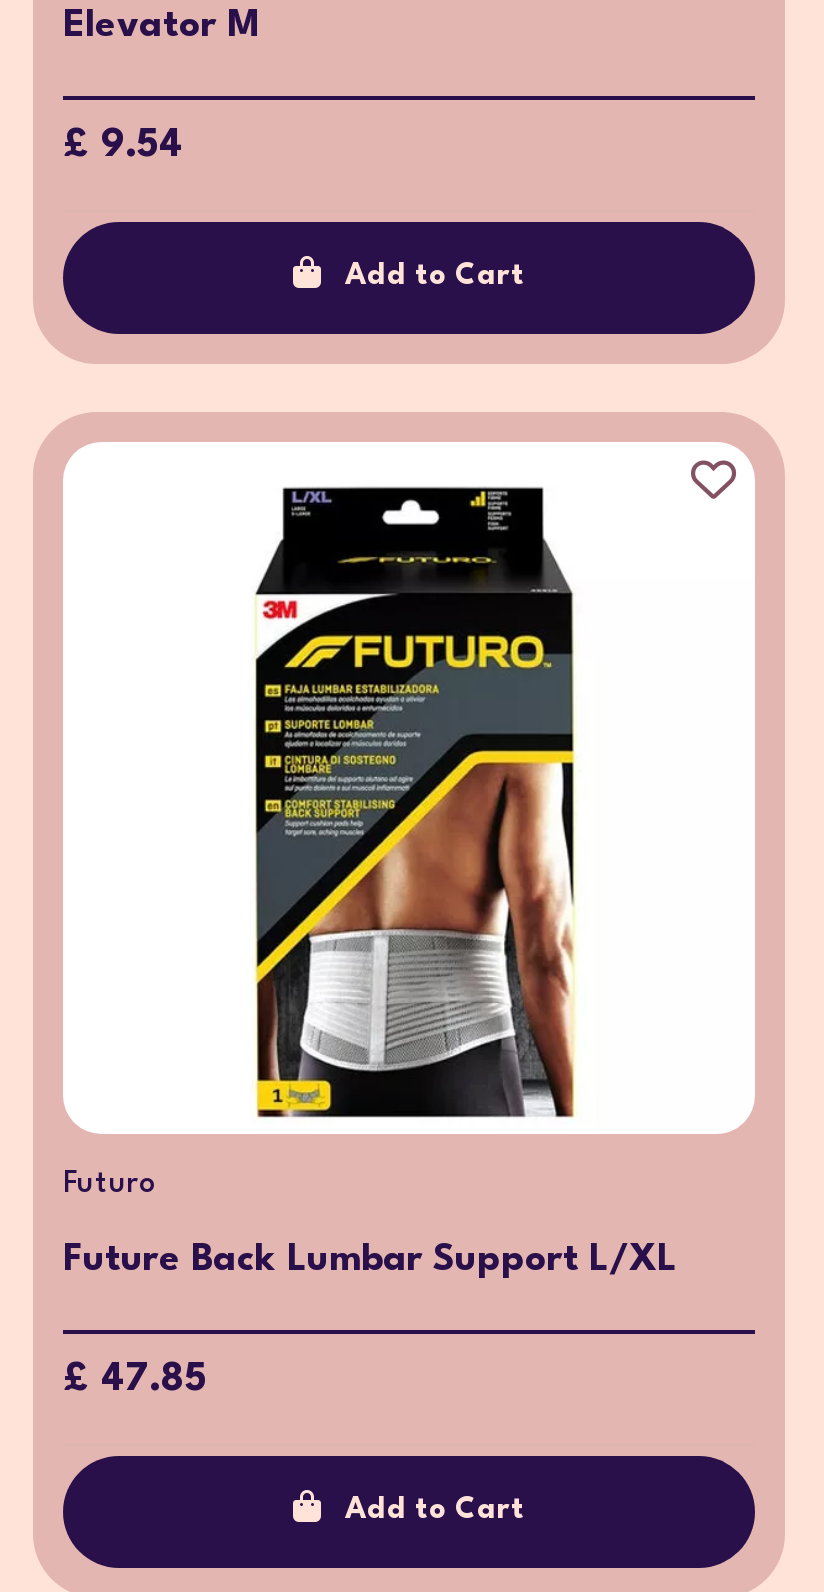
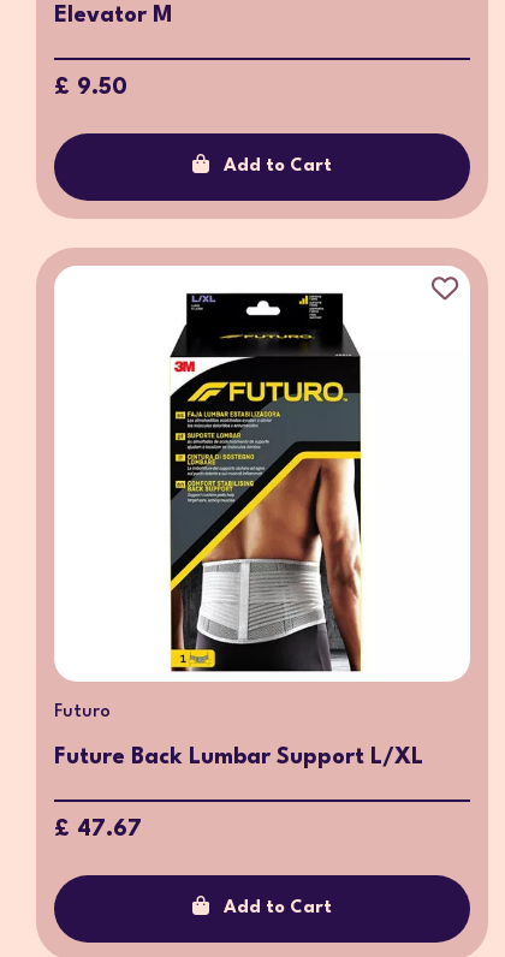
- £ 9.54
+ £ 9.50

- £ 47.85
+ £ 47.67
